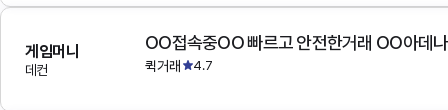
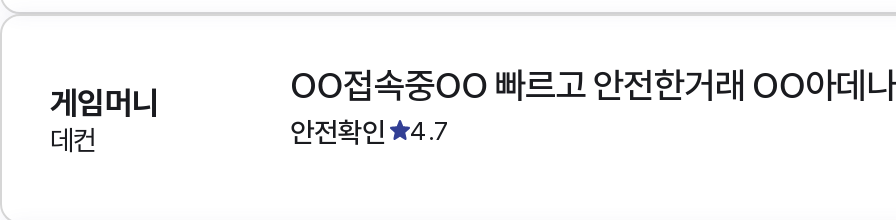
- 퀵거래
+ 안전확인
